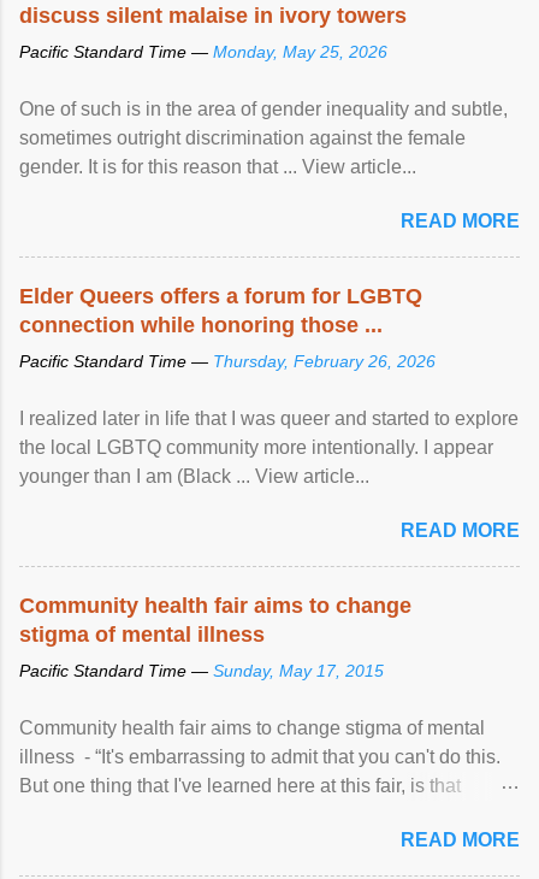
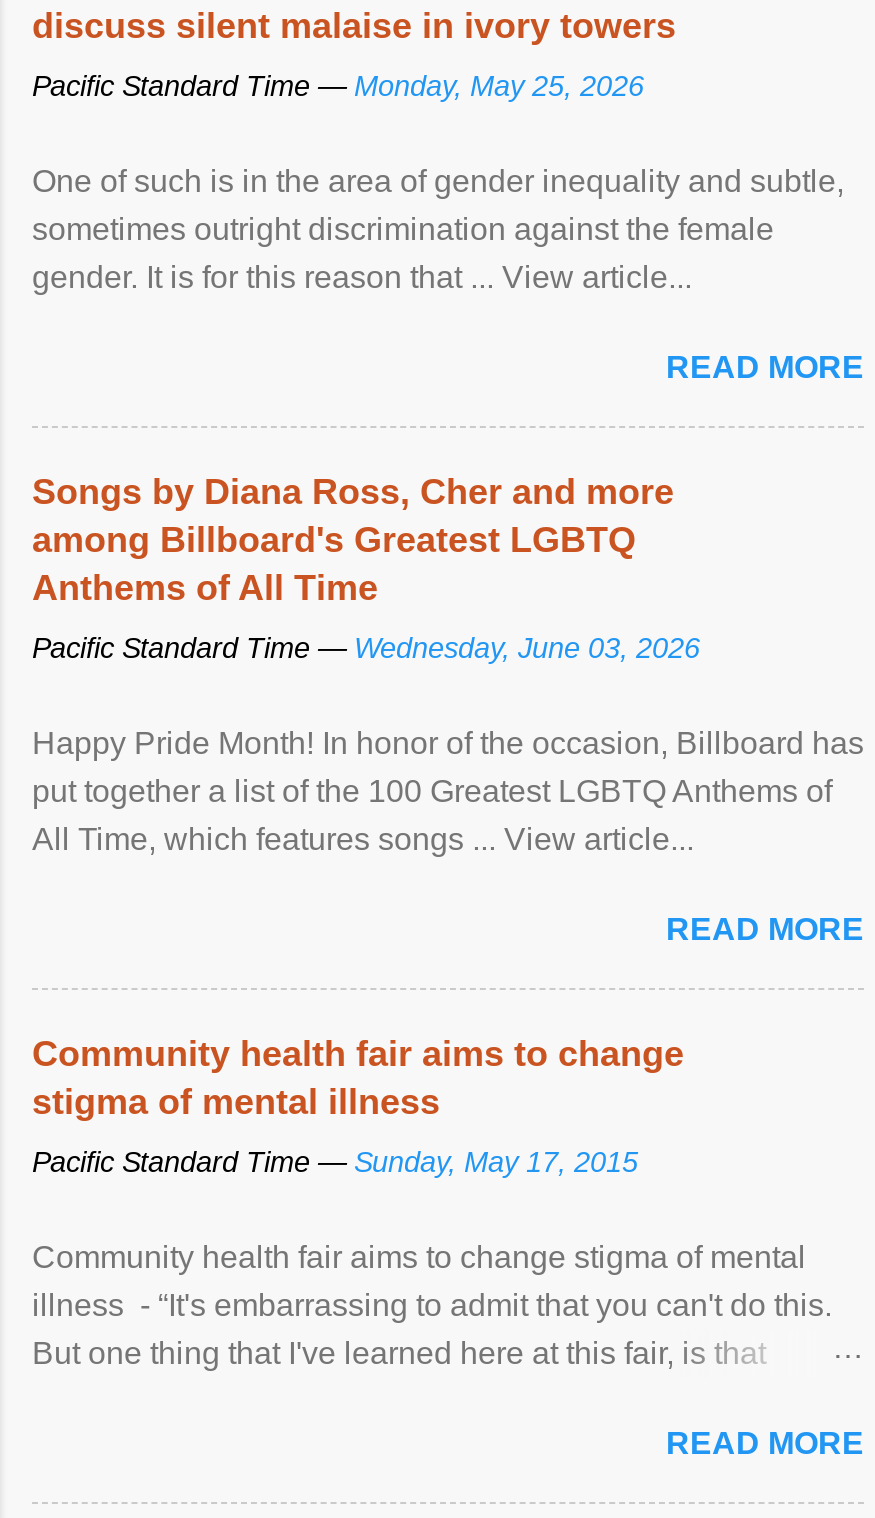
- Elder Queers offers a forum for LGBTQ
- connection while honoring those ...
+ Songs by Diana Ross, Cher and more
+ among Billboard's Greatest LGBTQ
+ Anthems of All Time

- Pacific Standard Time — Thursday, February 26, 2026
+ Pacific Standard Time — Wednesday, June 03, 2026

- I realized later in life that I was queer and started to explore
- the local LGBTQ community more intentionally. I appear
- younger than I am (Black ... View article...
+ Happy Pride Month! In honor of the occasion, Billboard has
+ put together a list of the 100 Greatest LGBTQ Anthems of
+ All Time, which features songs ... View article...
